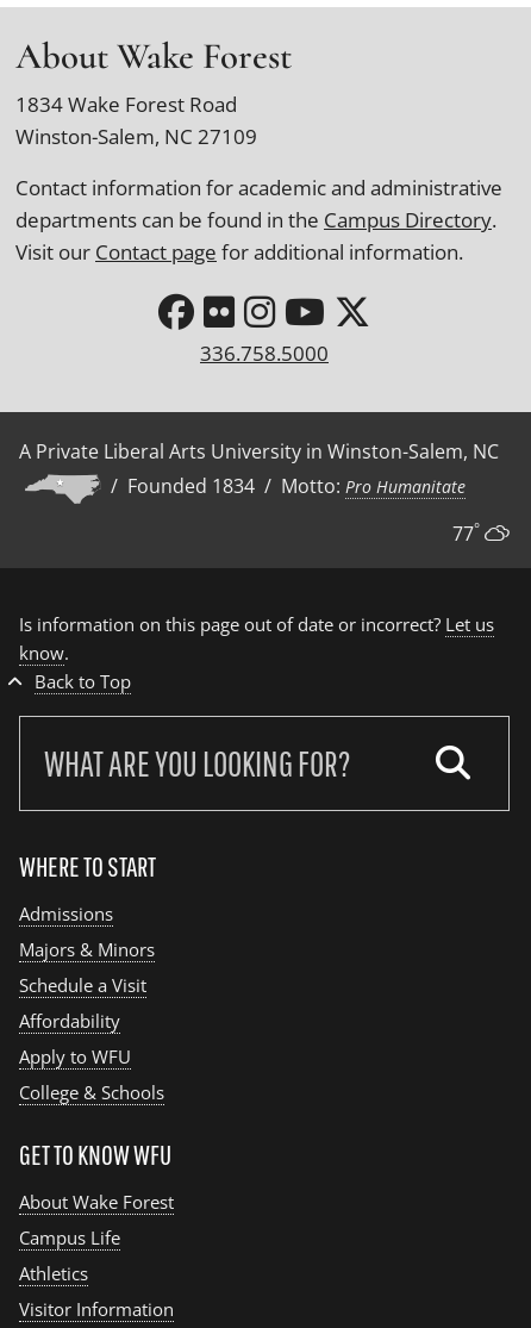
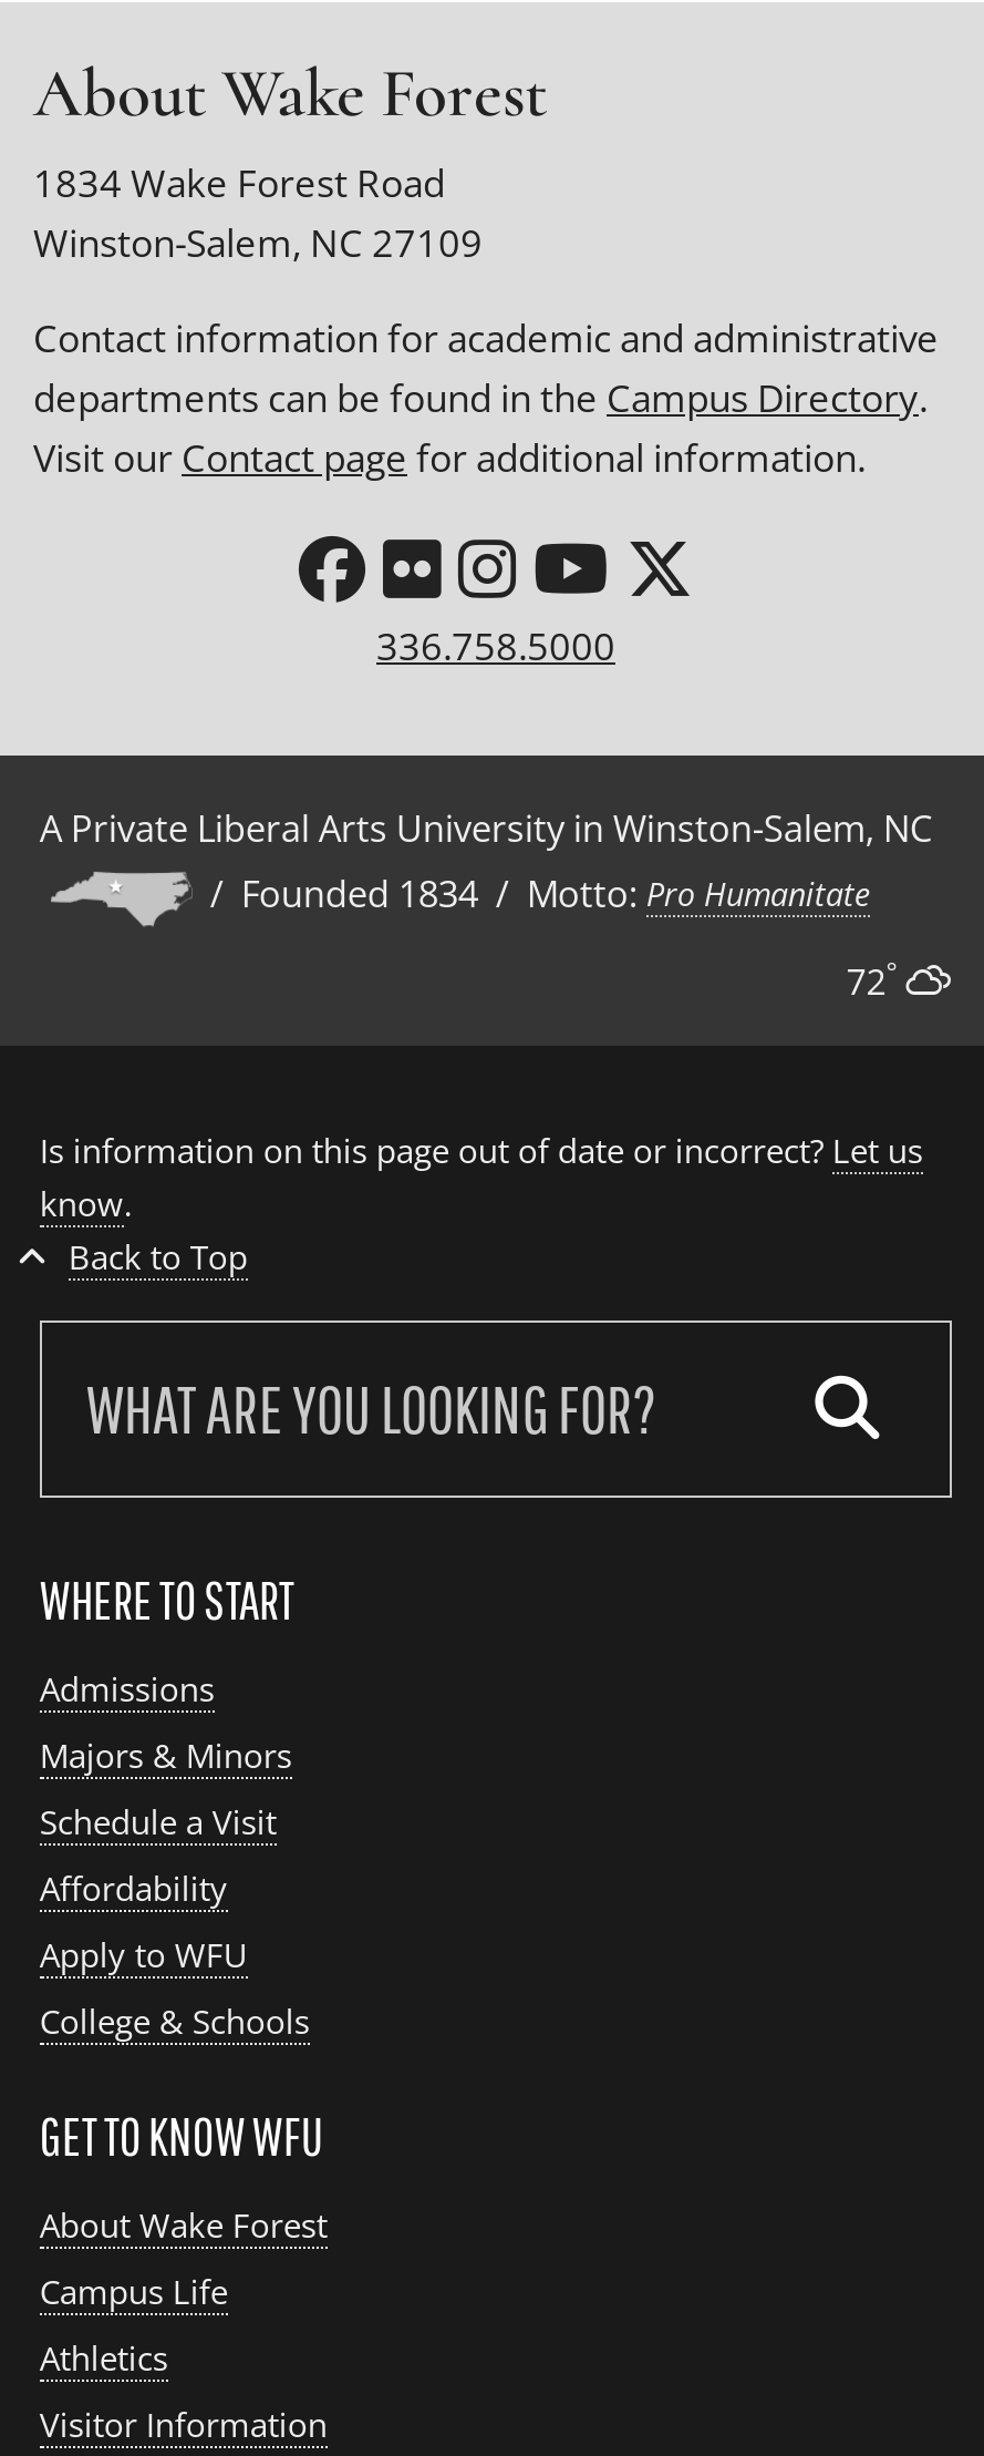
- 77°
+ 72°
